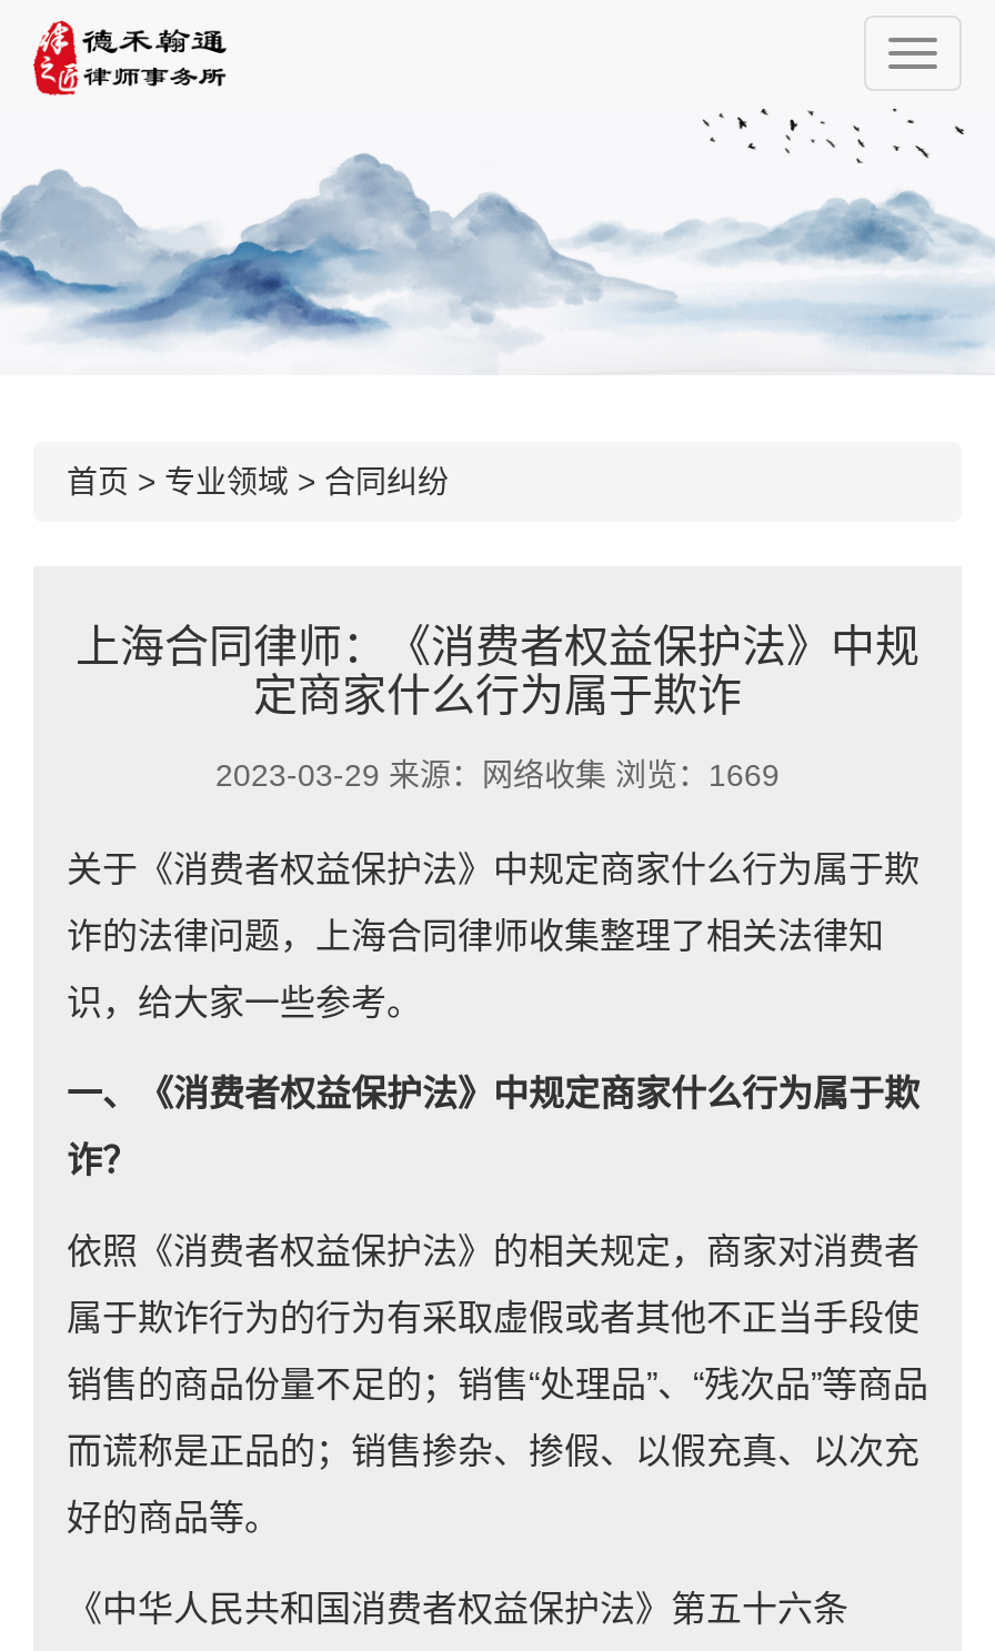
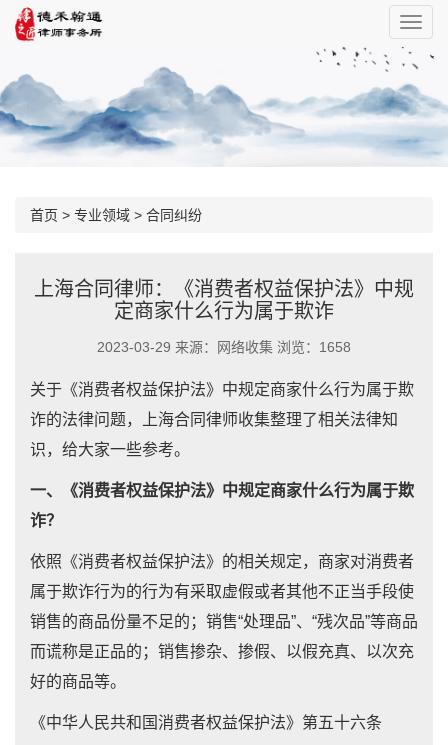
- 2023-03-29 来源：网络收集 浏览：1669
+ 2023-03-29 来源：网络收集 浏览：1658
